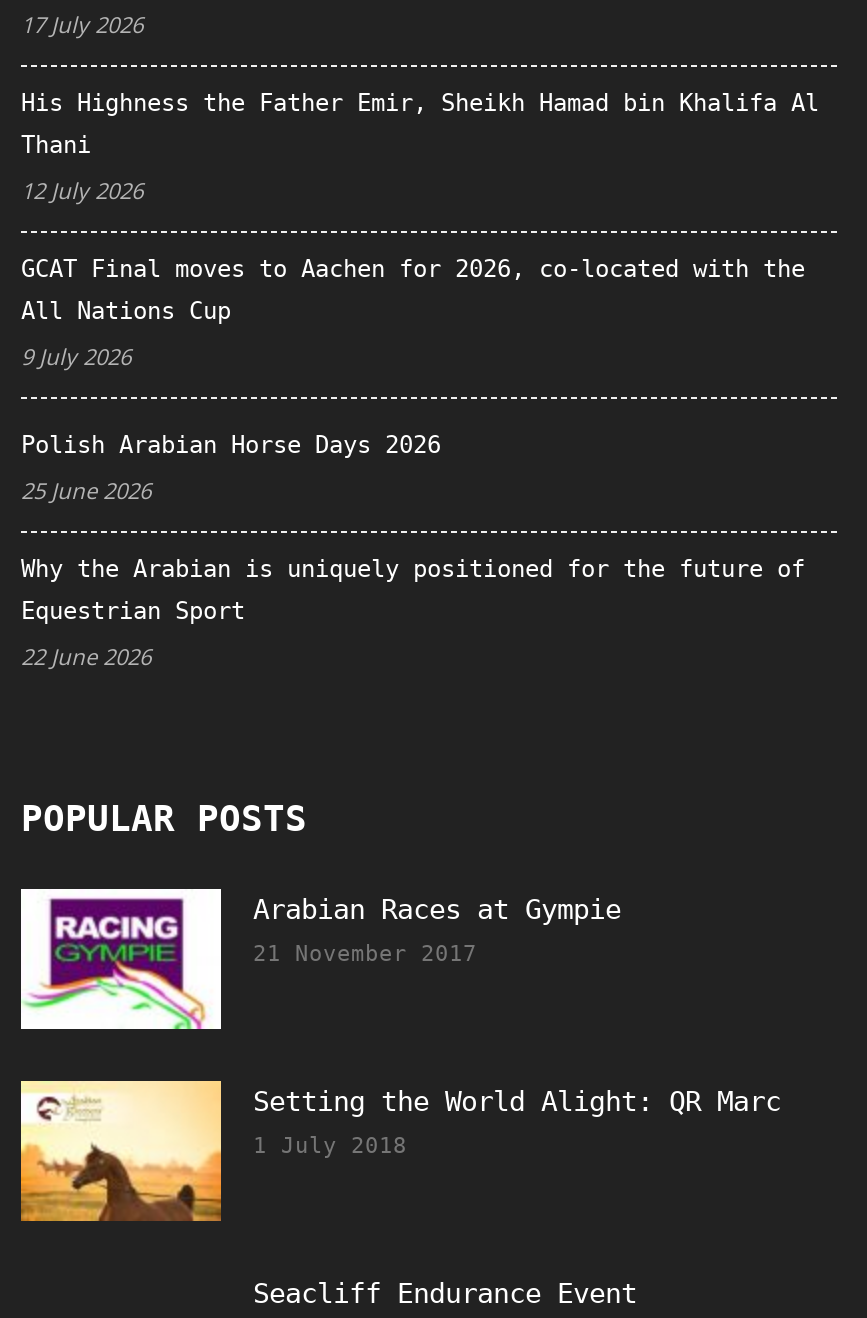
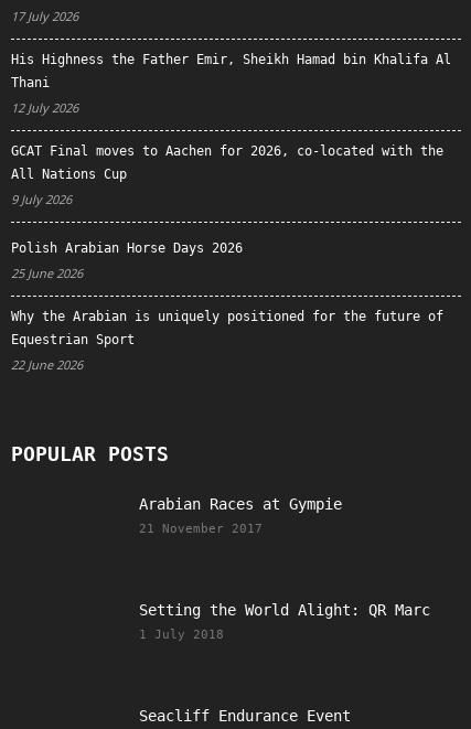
- [image]

- [image]
